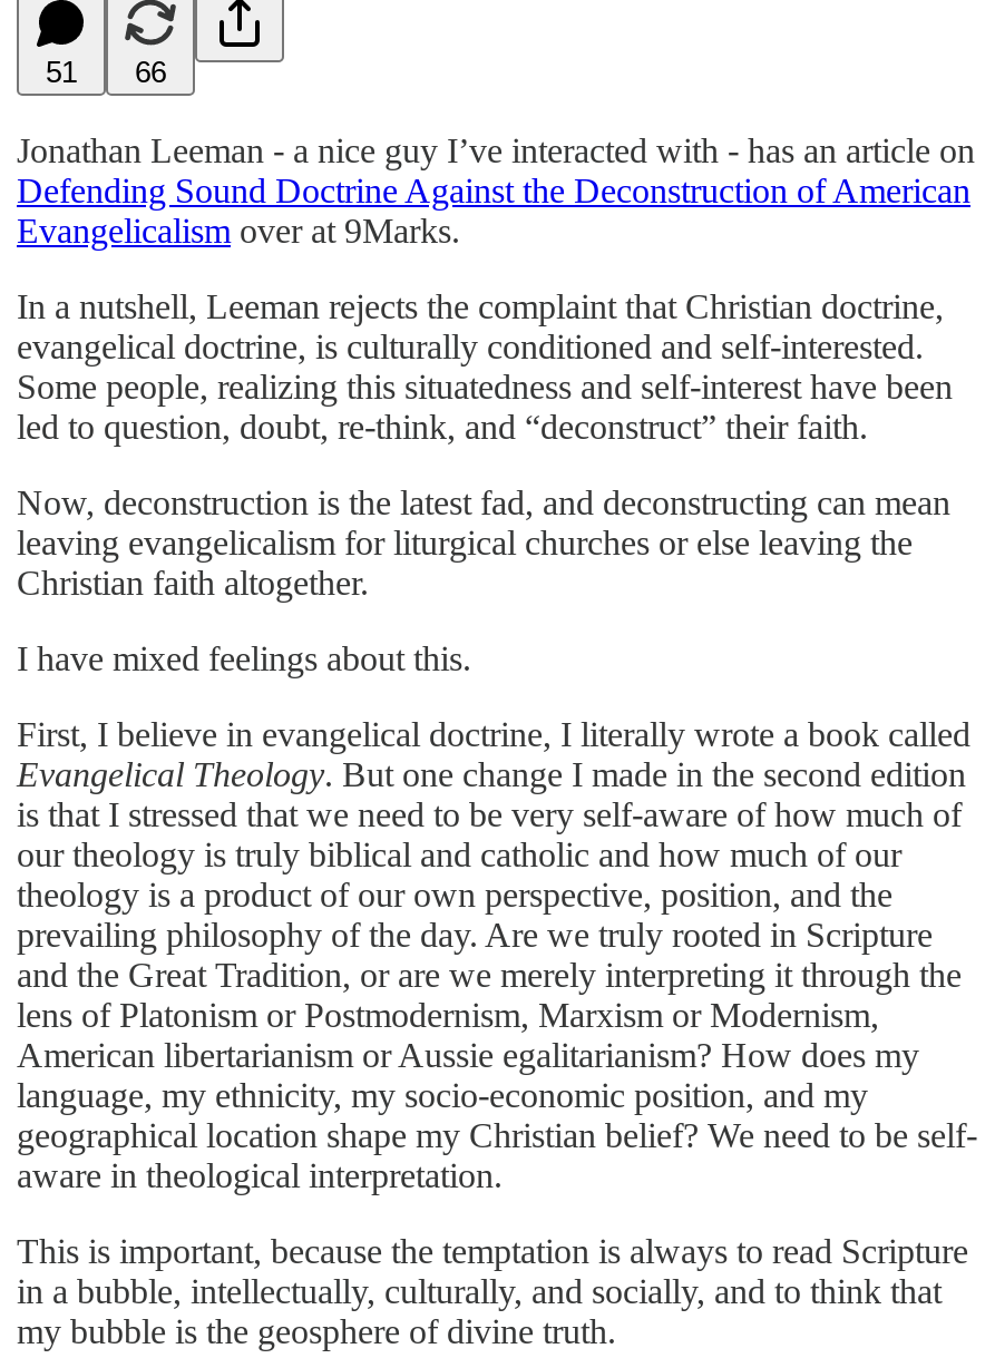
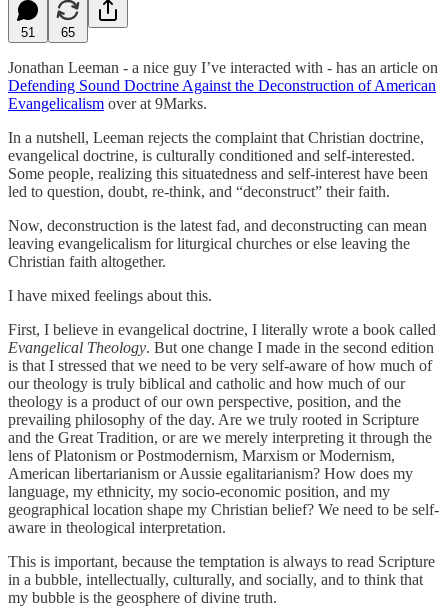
- 51 66
+ 51 65
